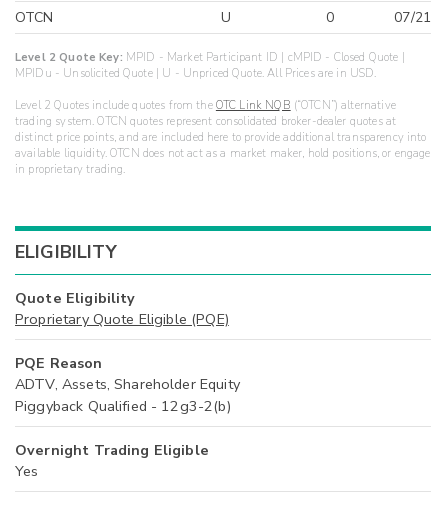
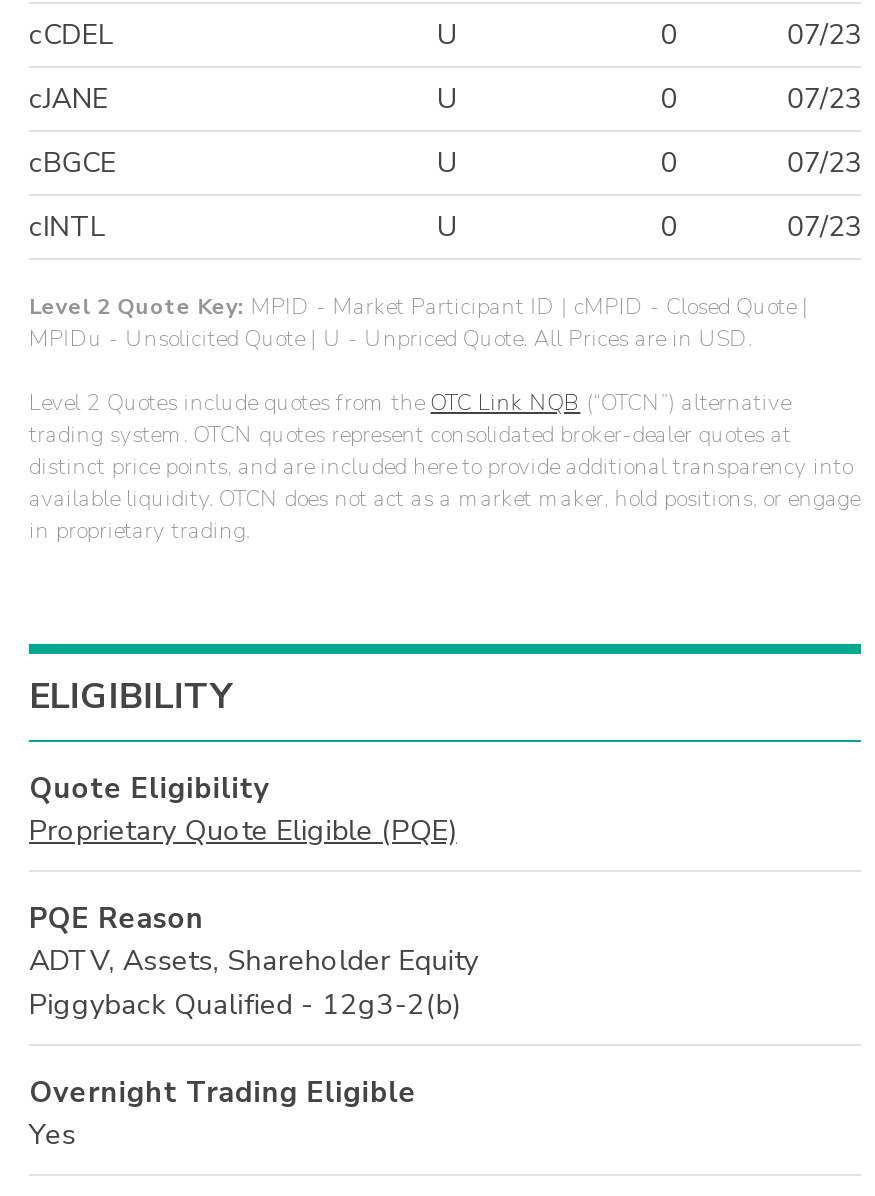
- OTCN
+ cCDEL

- 07/21
+ 07/23
+ cJANE
+ U
+ 0
+ 07/23
+ cBGCE
+ U
+ 0
+ 07/23
+ cINTL
+ U
+ 0
+ 07/23
